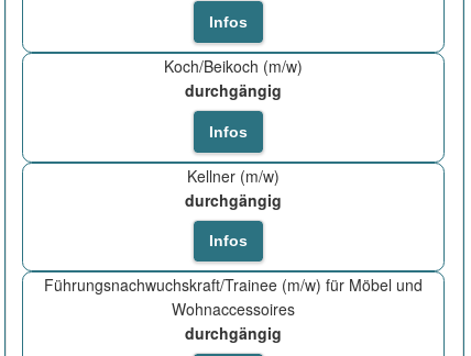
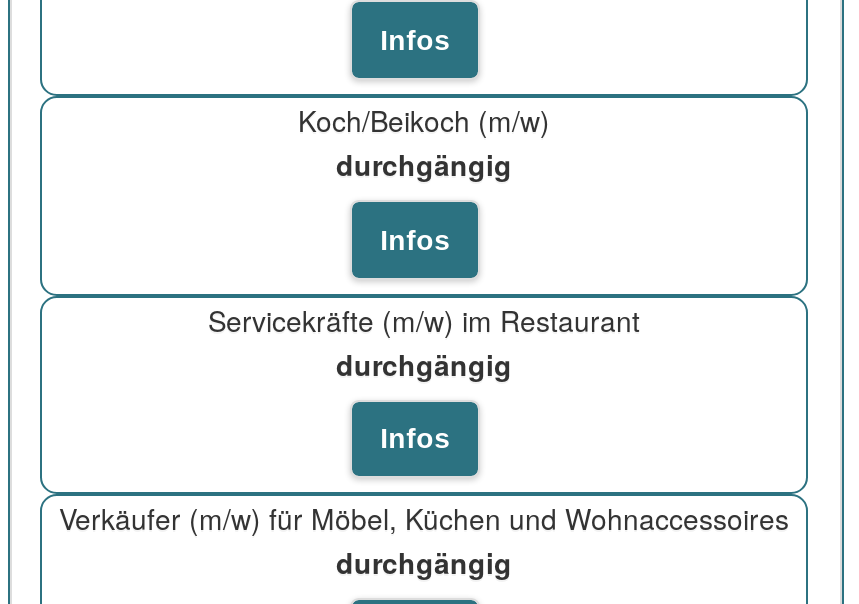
- Kellner (m/w)
+ Servicekräfte (m/w) im Restaurant

- Führungsnachwuchskraft/Trainee (m/w) für Möbel und
- Wohnaccessoires
+ Verkäufer (m/w) für Möbel, Küchen und Wohnaccessoires
